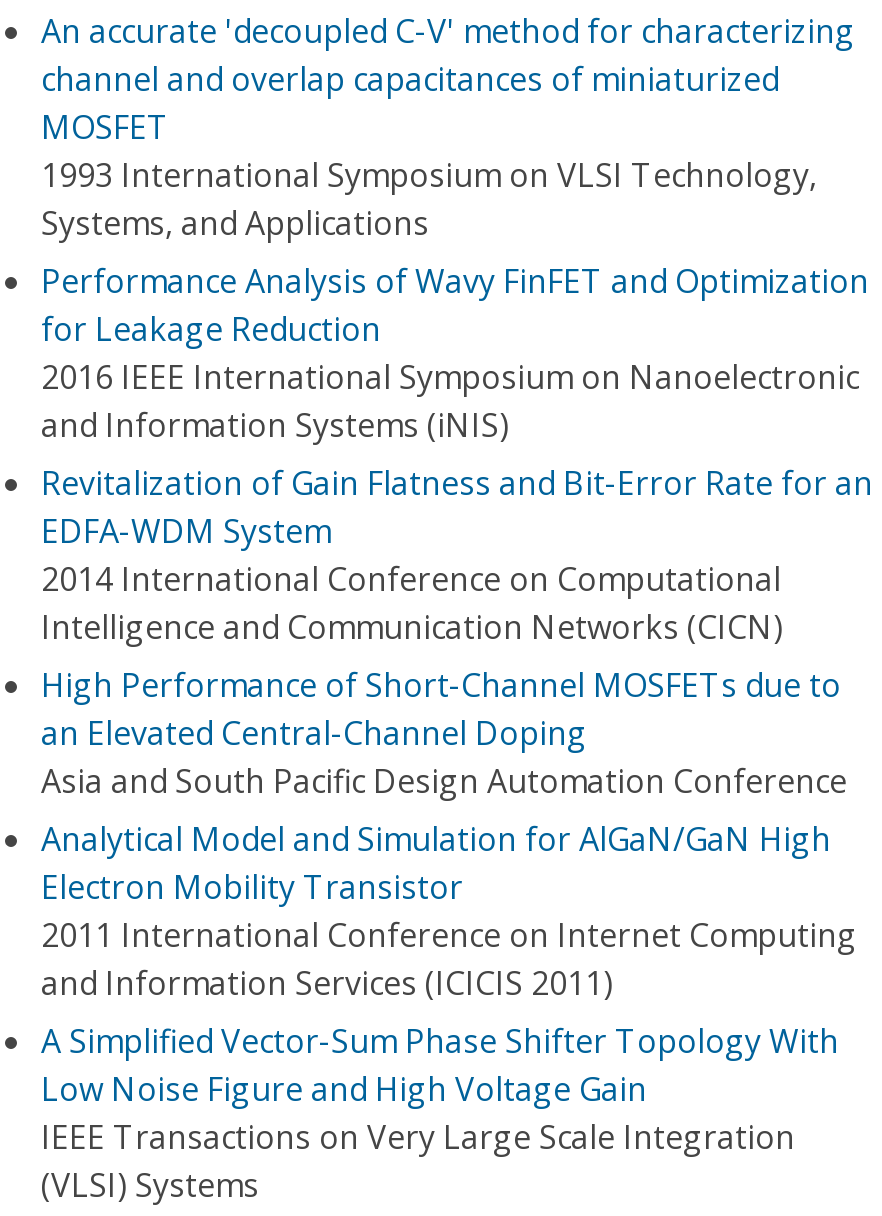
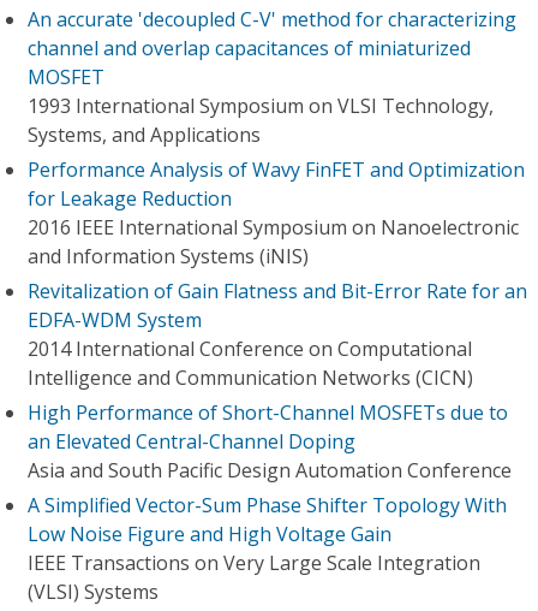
- Analytical Model and Simulation for AlGaN/GaN High
- Electron Mobility Transistor
- 2011 International Conference on Internet Computing
- and Information Services (ICICIS 2011)
